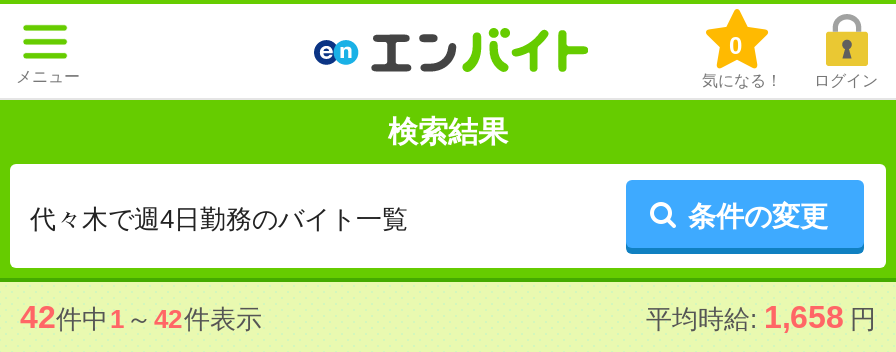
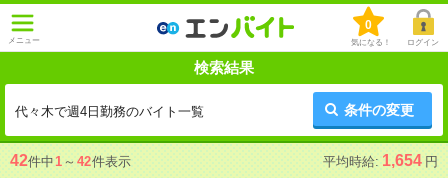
- 平均時給: 1,658 円
+ 平均時給: 1,654 円
